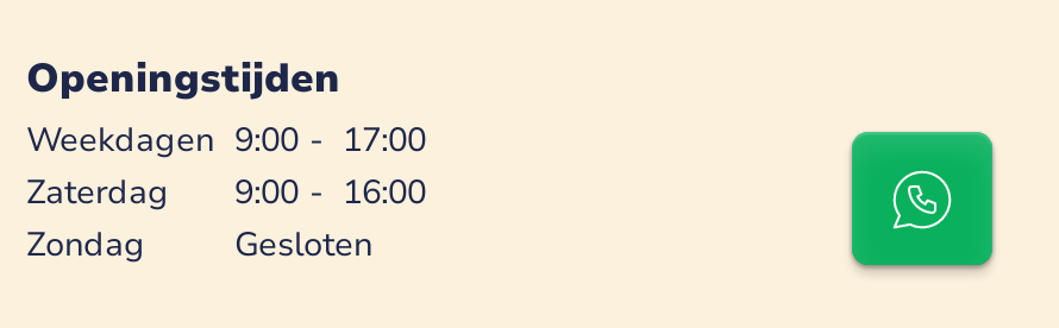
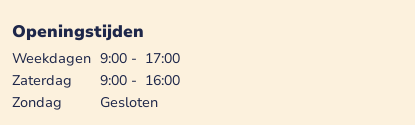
- [image]
